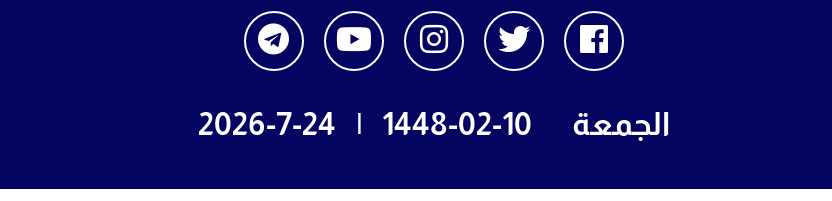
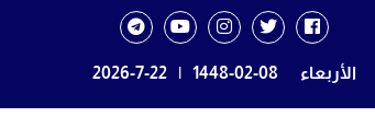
- 2026-7-24
+ 2026-7-22

- الجمعة
- 1448-02-10
+ الأربعاء
+ 1448-02-08
